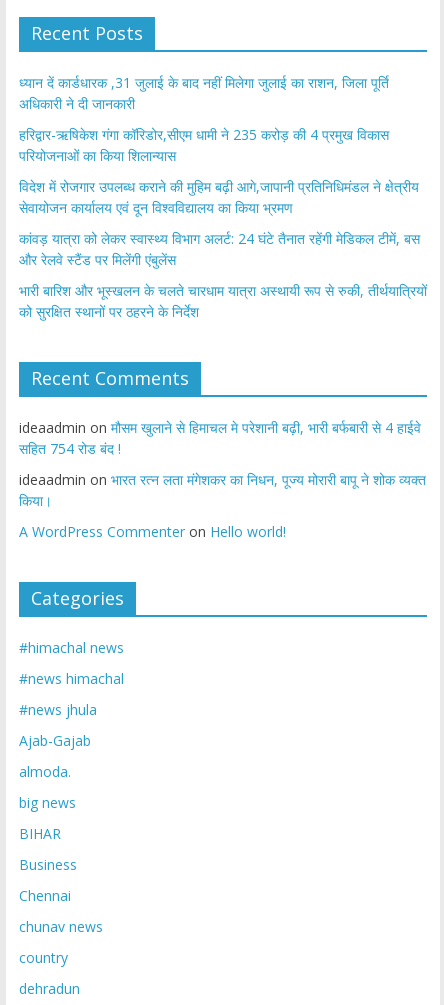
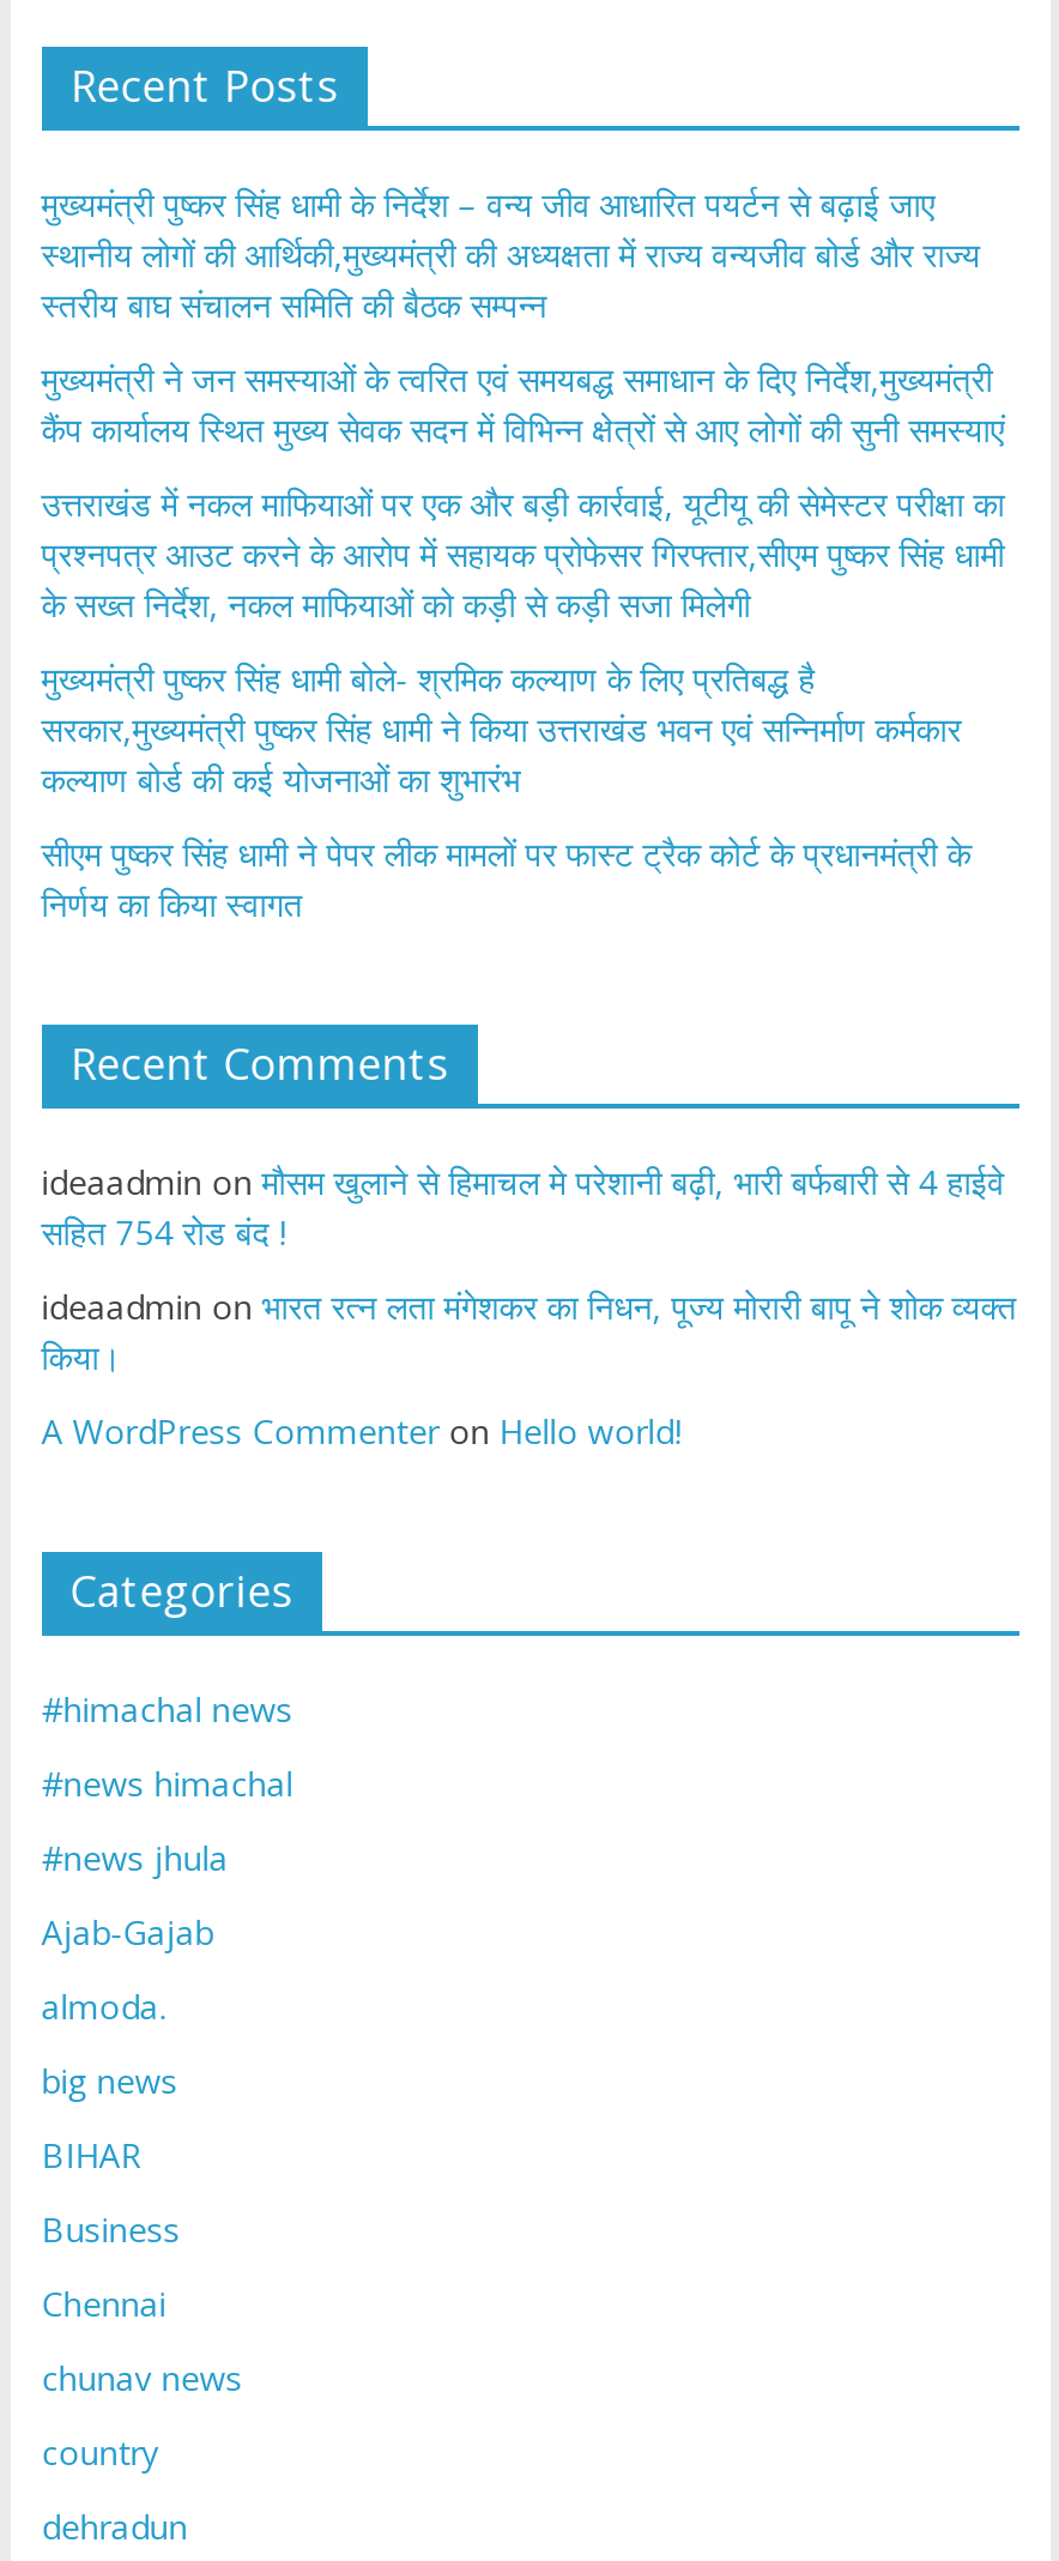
- ध्यान दें कार्डधारक ,31 जुलाई के बाद नहीं मिलेगा जुलाई का राशन, जिला पूर्ति
- अधिकारी ने दी जानकारी
+ मुख्यमंत्री पुष्कर सिंह धामी के निर्देश – वन्य जीव आधारित पयर्टन से बढ़ाई जाए
+ स्थानीय लोगों की आर्थिकी,मुख्यमंत्री की अध्यक्षता में राज्य वन्यजीव बोर्ड और राज्य
+ स्तरीय बाघ संचालन समिति की बैठक सम्पन्न

- हरिद्वार-ऋषिकेश गंगा कॉरिडोर,सीएम धामी ने 235 करोड़ की 4 प्रमुख विकास
- परियोजनाओं का किया शिलान्यास
+ मुख्यमंत्री ने जन समस्याओं के त्वरित एवं समयबद्ध समाधान के दिए निर्देश,मुख्यमंत्री
+ कैंप कार्यालय स्थित मुख्य सेवक सदन में विभिन्न क्षेत्रों से आए लोगों की सुनी समस्याएं

- विदेश में रोजगार उपलब्ध कराने की मुहिम बढ़ी आगे,जापानी प्रतिनिधिमंडल ने क्षेत्रीय
- सेवायोजन कार्यालय एवं दून विश्वविद्यालय का किया भ्रमण
+ उत्तराखंड में नकल माफियाओं पर एक और बड़ी कार्रवाई, यूटीयू की सेमेस्टर परीक्षा का
+ प्रश्नपत्र आउट करने के आरोप में सहायक प्रोफेसर गिरफ्तार,सीएम पुष्कर सिंह धामी
+ के सख्त निर्देश, नकल माफियाओं को कड़ी से कड़ी सजा मिलेगी

- कांवड़ यात्रा को लेकर स्वास्थ्य विभाग अलर्ट: 24 घंटे तैनात रहेंगी मेडिकल टीमें, बस
- और रेलवे स्टैंड पर मिलेंगी एंबुलेंस
+ मुख्यमंत्री पुष्कर सिंह धामी बोले- श्रमिक कल्याण के लिए प्रतिबद्ध है
+ सरकार,मुख्यमंत्री पुष्कर सिंह धामी ने किया उत्तराखंड भवन एवं सन्निर्माण कर्मकार
+ कल्याण बोर्ड की कई योजनाओं का शुभारंभ

- भारी बारिश और भूस्खलन के चलते चारधाम यात्रा अस्थायी रूप से रुकी, तीर्थयात्रियों
- को सुरक्षित स्थानों पर ठहरने के निर्देश
+ सीएम पुष्कर सिंह धामी ने पेपर लीक मामलों पर फास्ट ट्रैक कोर्ट के प्रधानमंत्री के
+ निर्णय का किया स्वागत
